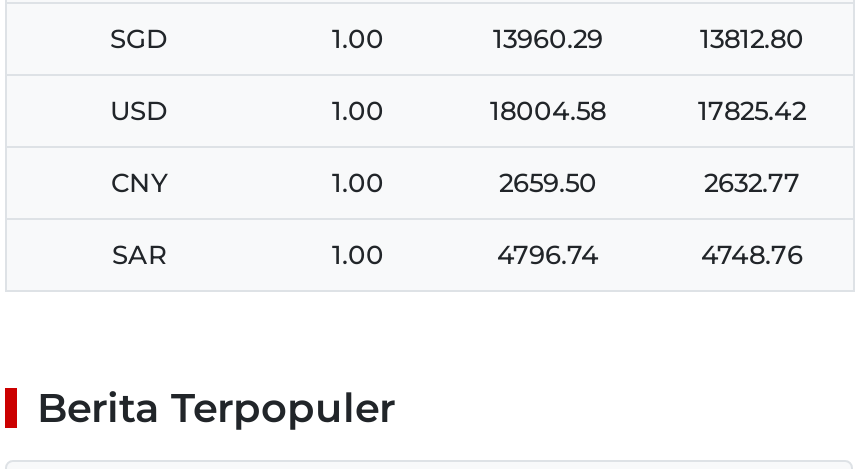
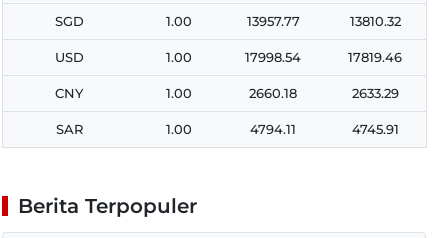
- 13960.29
+ 13957.77

- 13812.80
+ 13810.32

- 18004.58
+ 17998.54

- 17825.42
+ 17819.46

- 2659.50
+ 2660.18

- 2632.77
+ 2633.29

- 4796.74
+ 4794.11

- 4748.76
+ 4745.91
